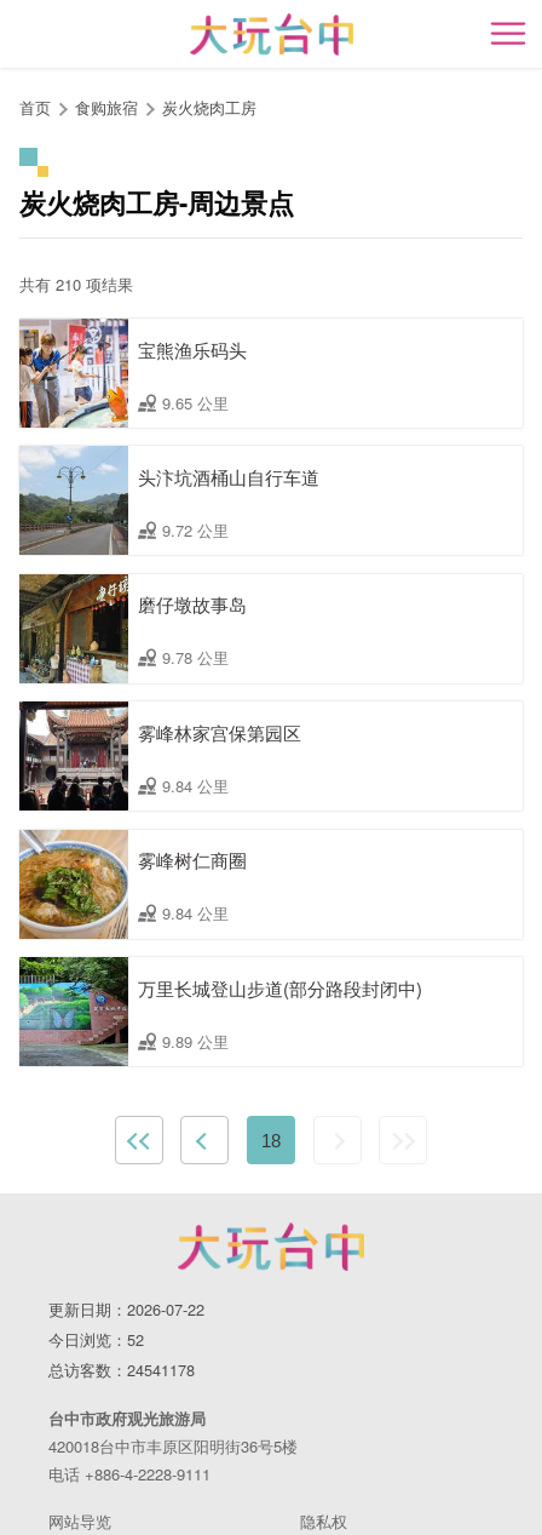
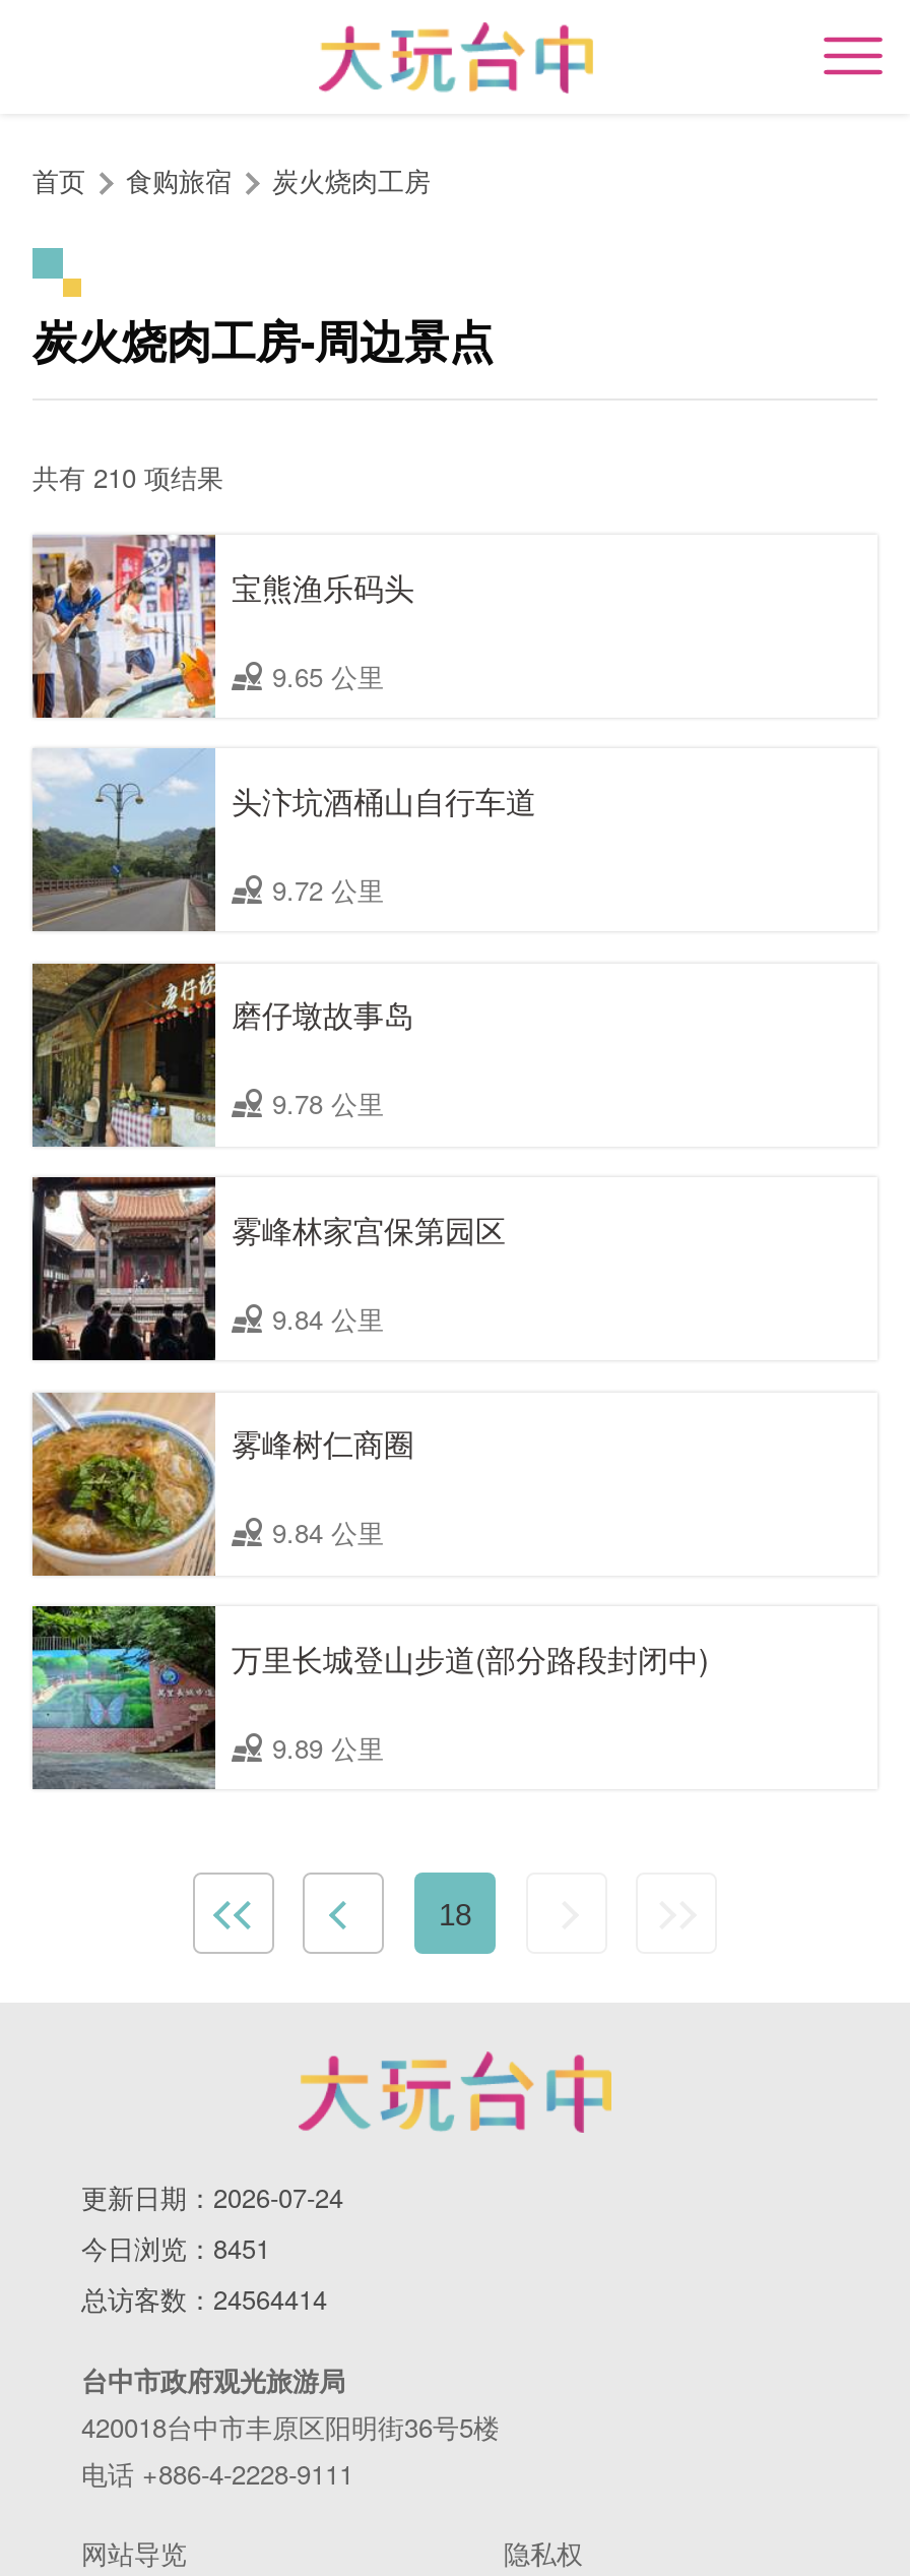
- 更新日期：2026-07-22
+ 更新日期：2026-07-24

- 今日浏览：52
+ 今日浏览：8451

- 总访客数：24541178
+ 总访客数：24564414
